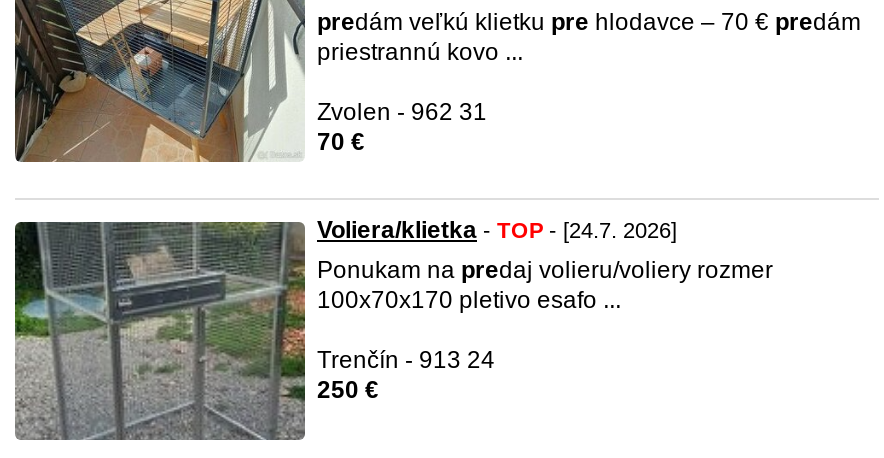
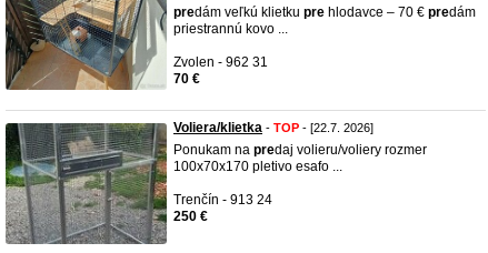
- Voliera/klietka - TOP - [24.7. 2026]
+ Voliera/klietka - TOP - [22.7. 2026]
